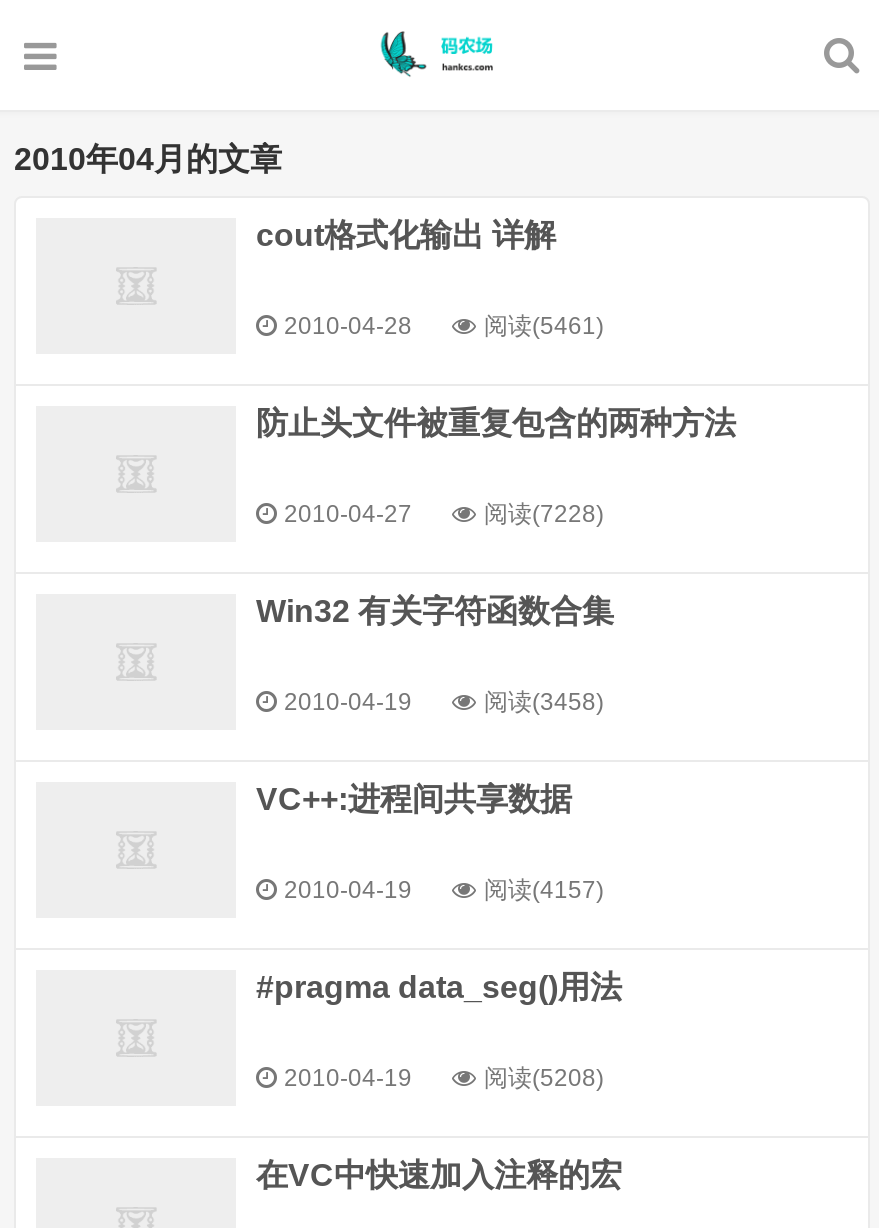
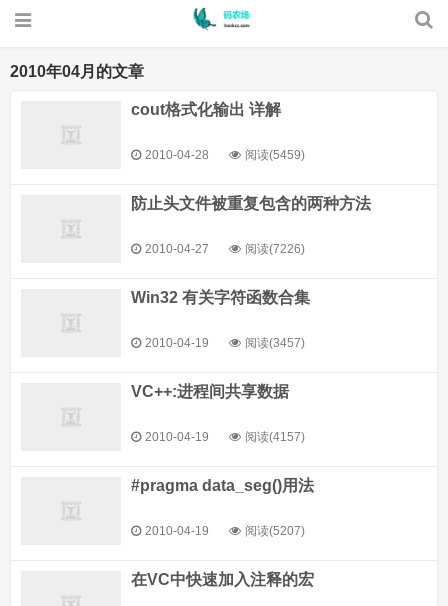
- 阅读(5461)
+ 阅读(5459)

- 阅读(7228)
+ 阅读(7226)

- 阅读(3458)
+ 阅读(3457)

- 阅读(5208)
+ 阅读(5207)
